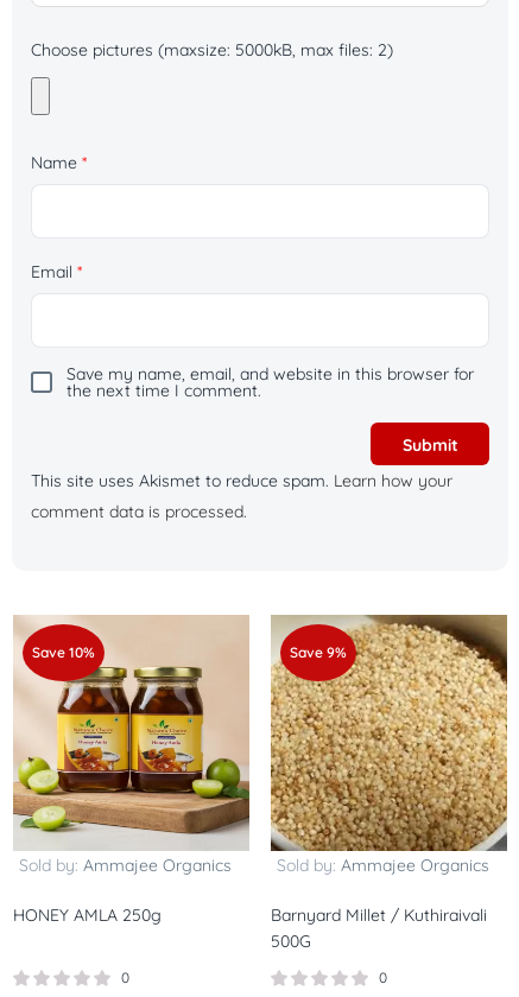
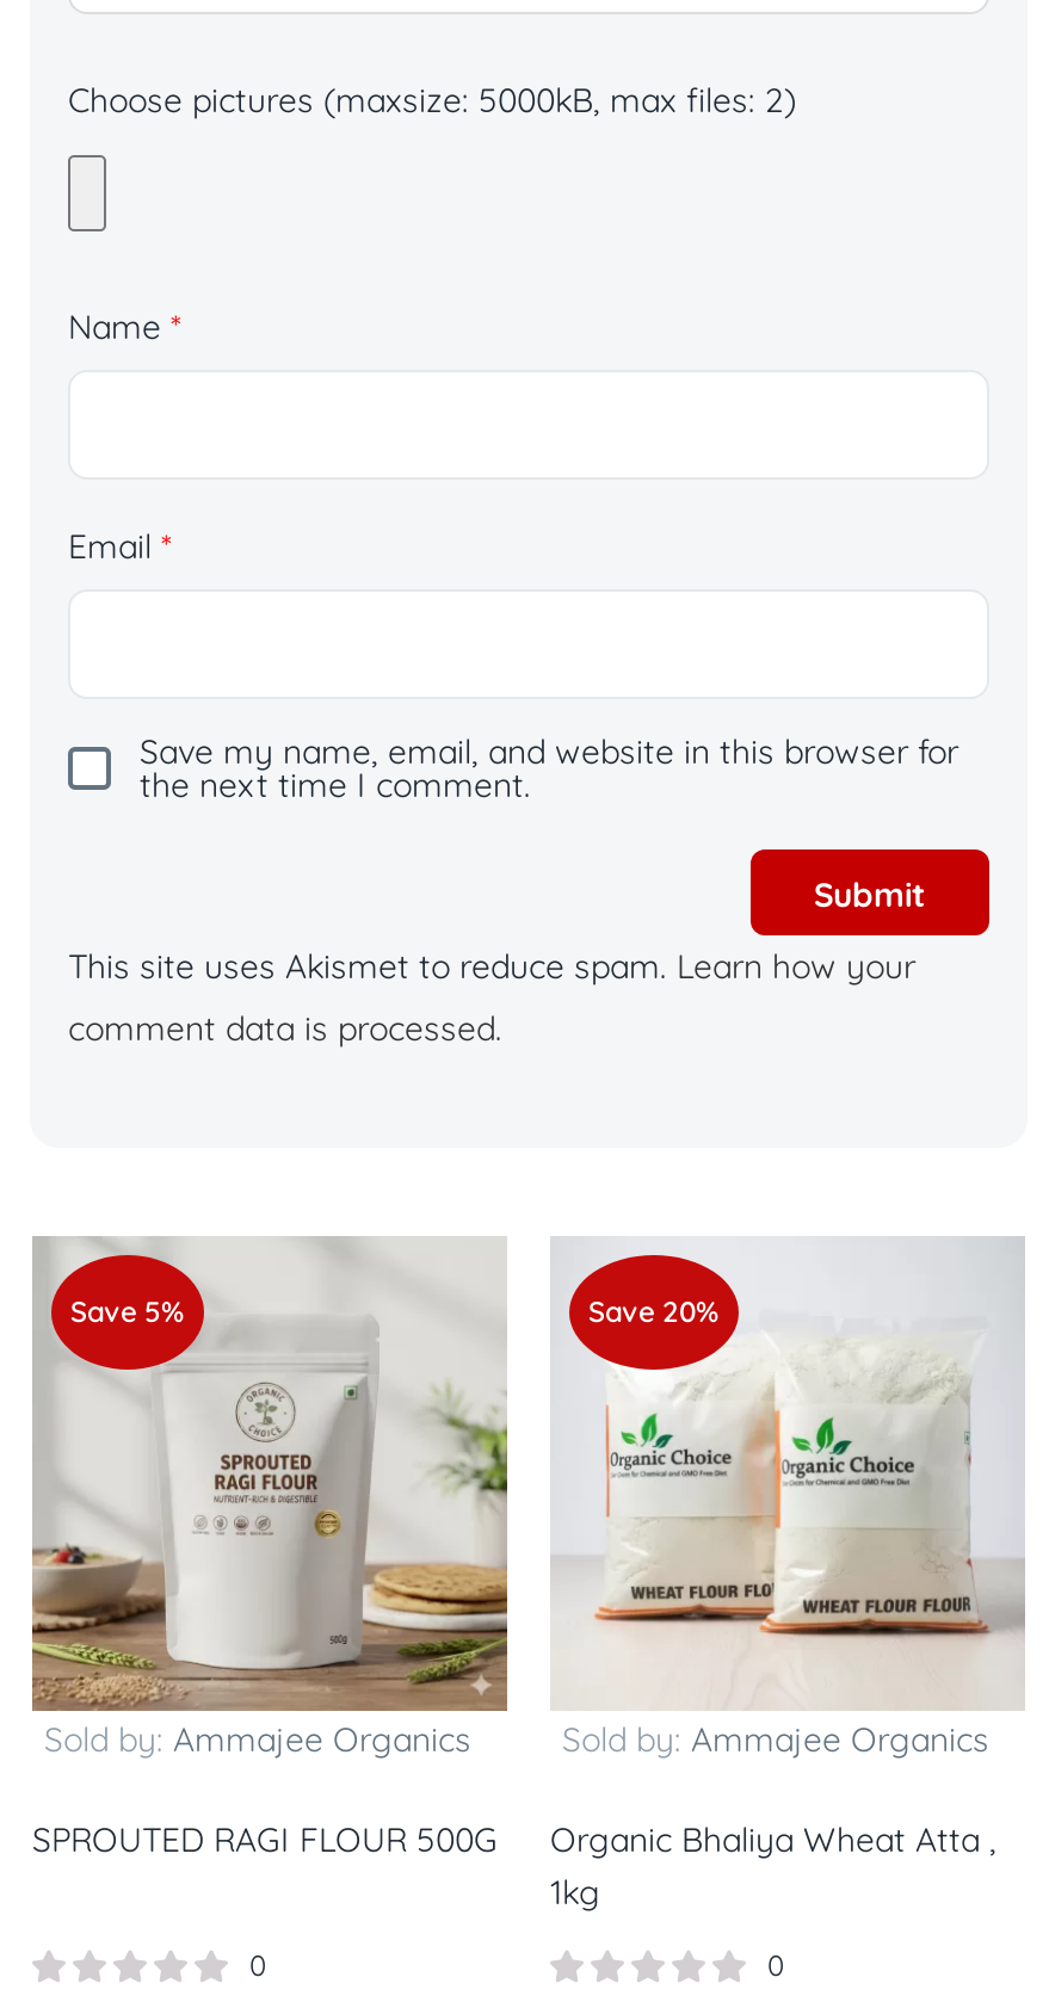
- [image]
- Save 10%
+ [image]
+ Save 5%

- [image]
- Save 9%
+ [image]
+ Save 20%

- HONEY AMLA 250g
+ SPROUTED RAGI FLOUR 500G

- Barnyard Millet / Kuthiraivali
- 500G
+ Organic Bhaliya Wheat Atta ,
+ 1kg
